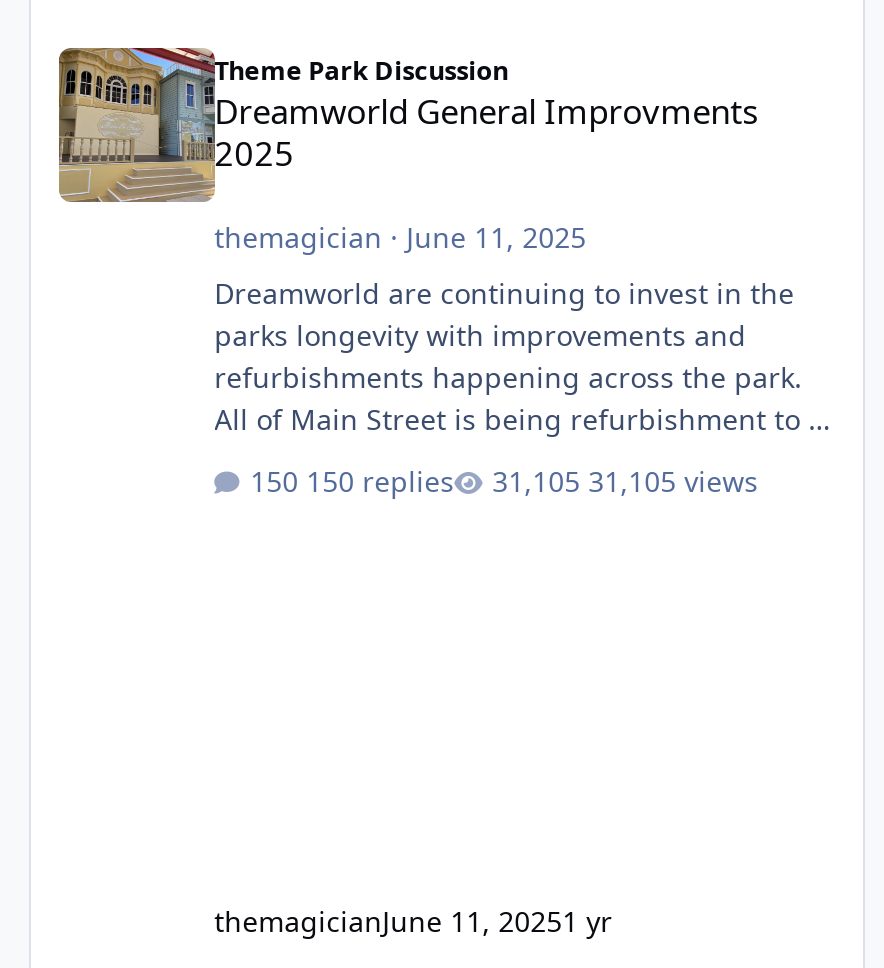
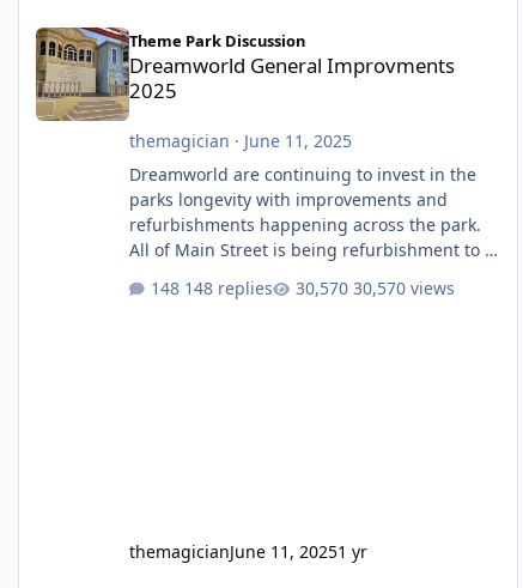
- 150 replies
+ 148 replies

- 31,105 views
+ 30,570 views
